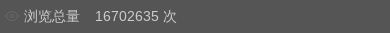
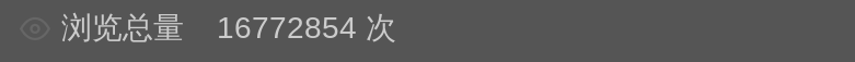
- 浏览总量 16702635 次
+ 浏览总量 16772854 次
